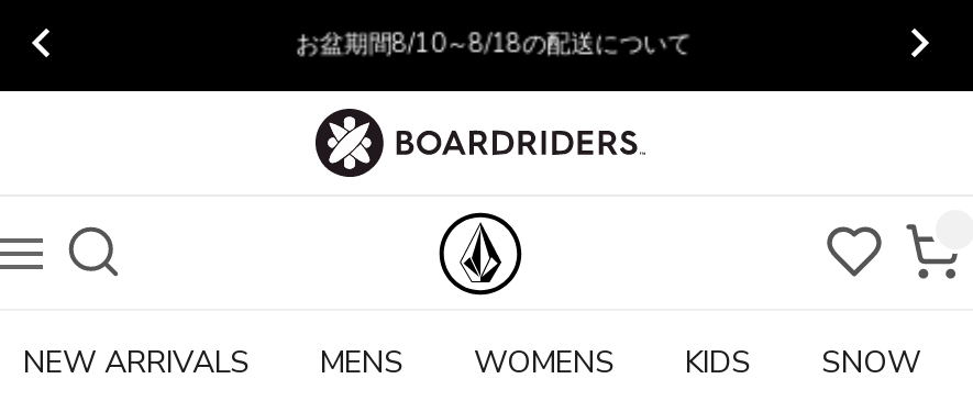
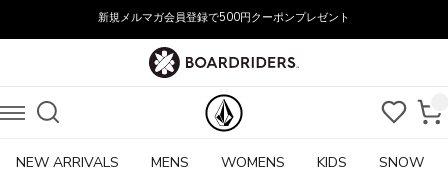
- お盆期間8/10～8/18の配送について
+ 新規メルマガ会員登録で500円クーポンプレゼント
